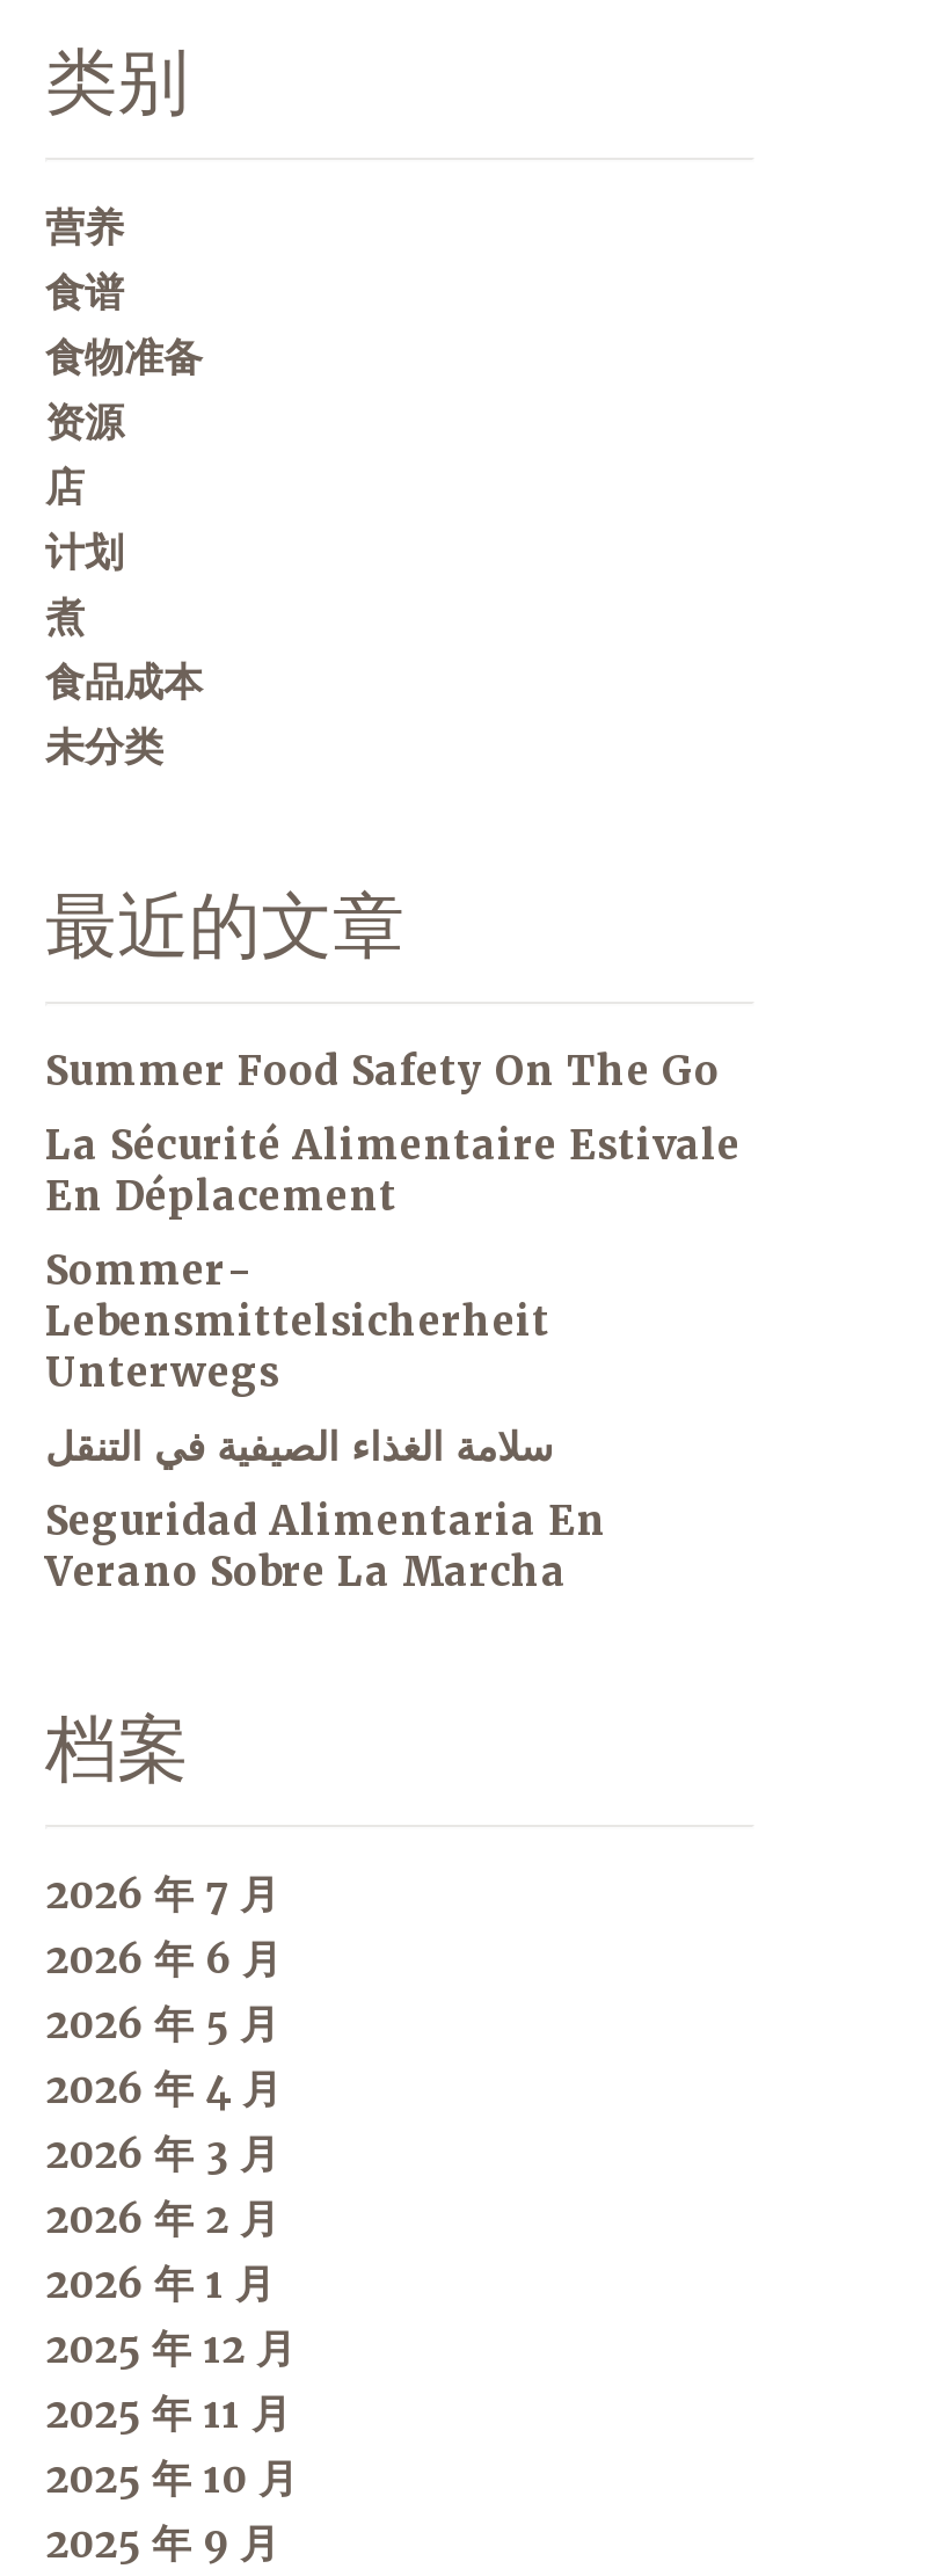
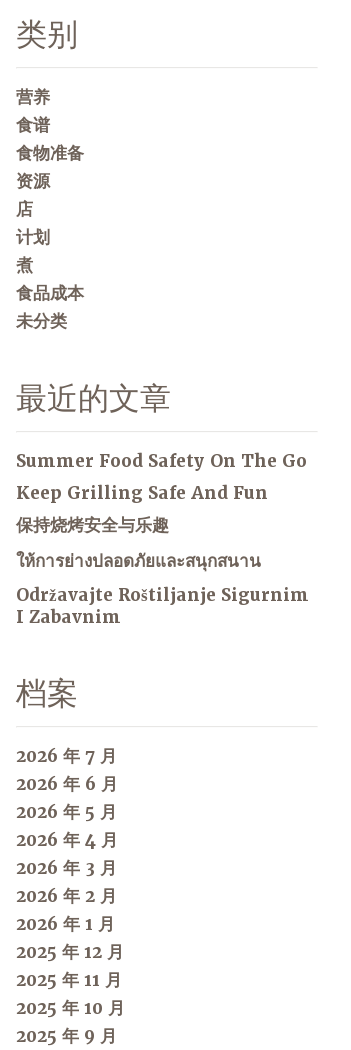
- La Sécurité Alimentaire Estivale
- En Déplacement
+ Keep Grilling Safe And Fun

- Sommer-
- Lebensmittelsicherheit
- Unterwegs
+ 保持烧烤安全与乐趣

- سلامة الغذاء الصيفية في التنقل
+ ให้การย่างปลอดภัยและสนุกสนาน

- Seguridad Alimentaria En
- Verano Sobre La Marcha
+ Održavajte Roštiljanje Sigurnim
+ I Zabavnim
